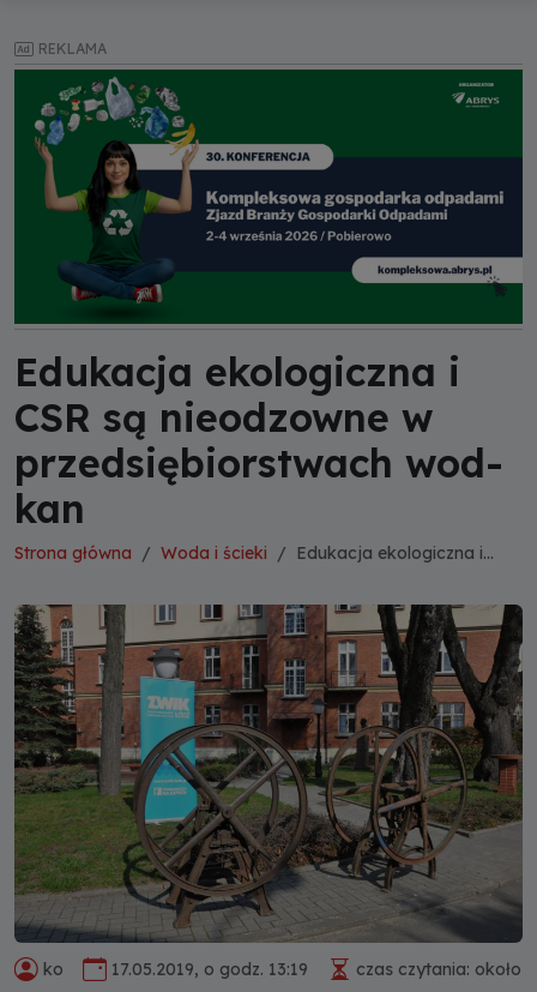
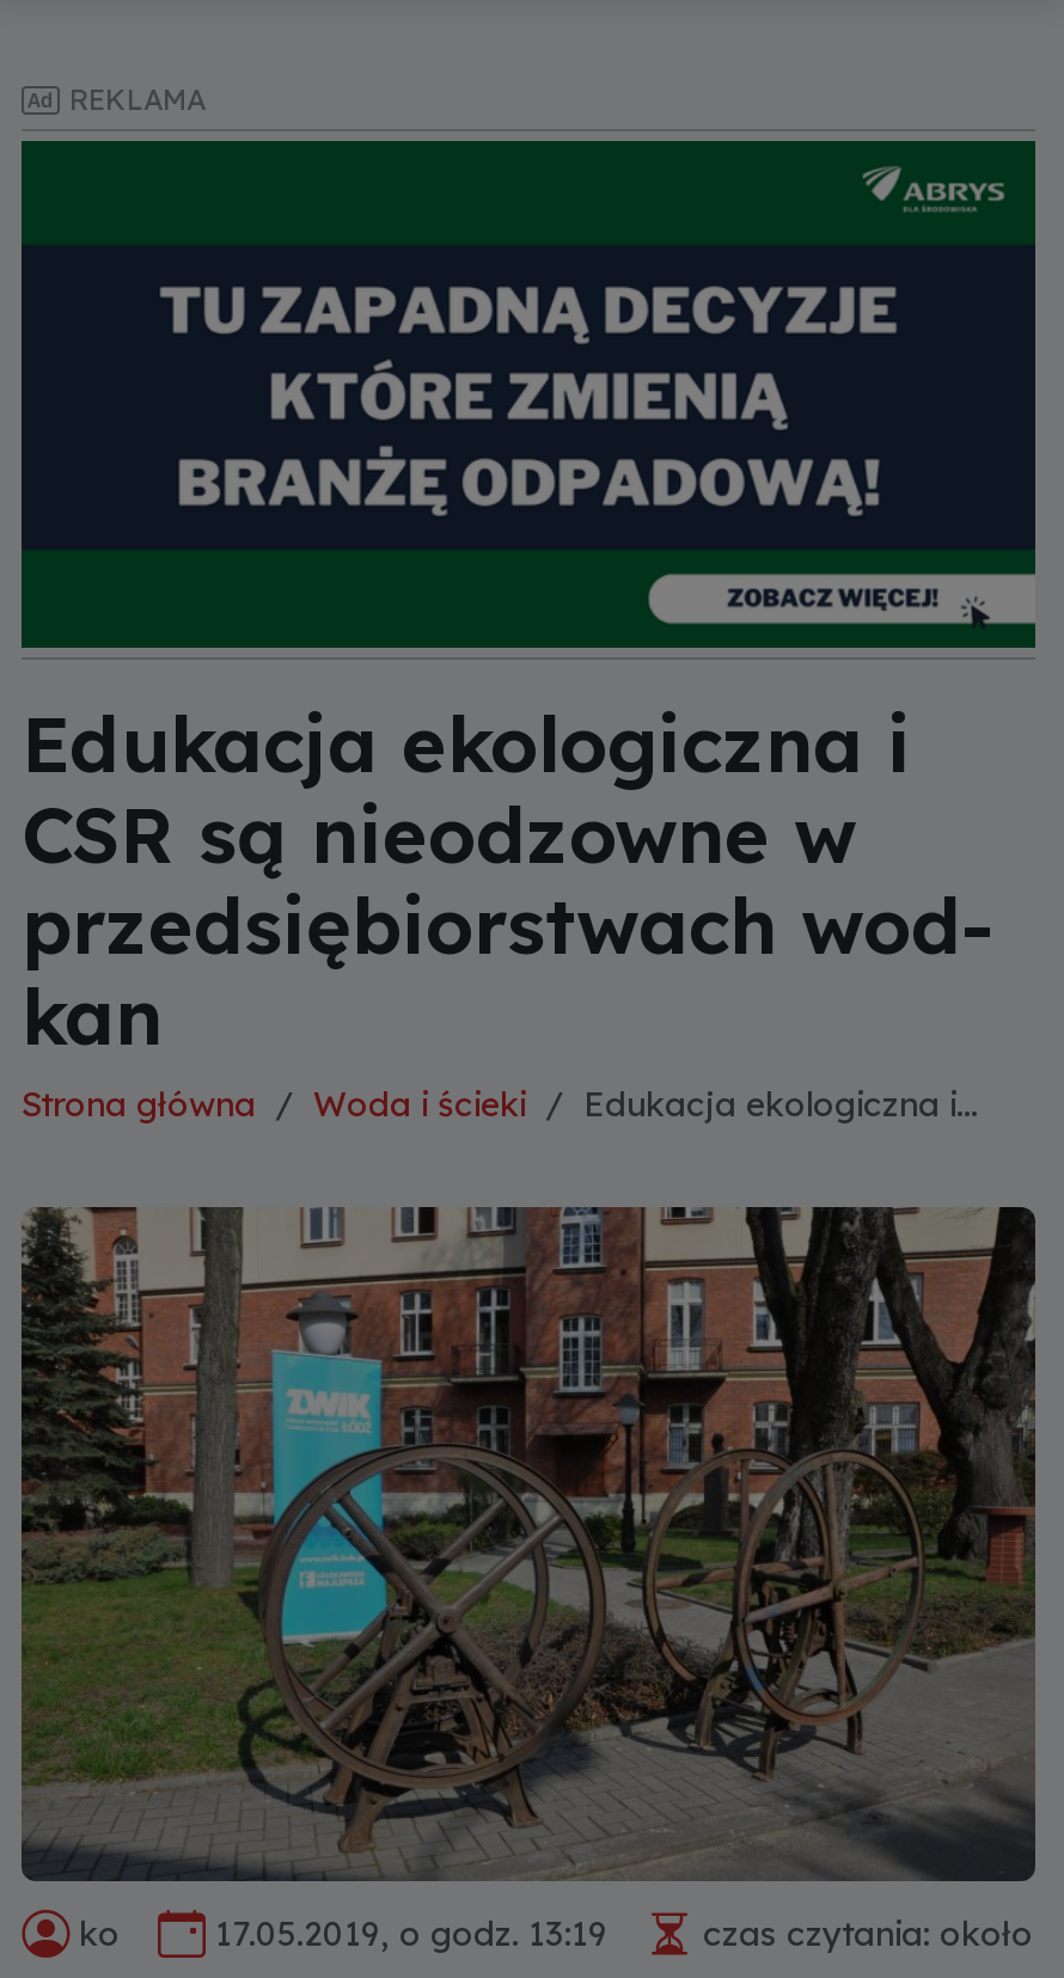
- [image]
+ [image]
